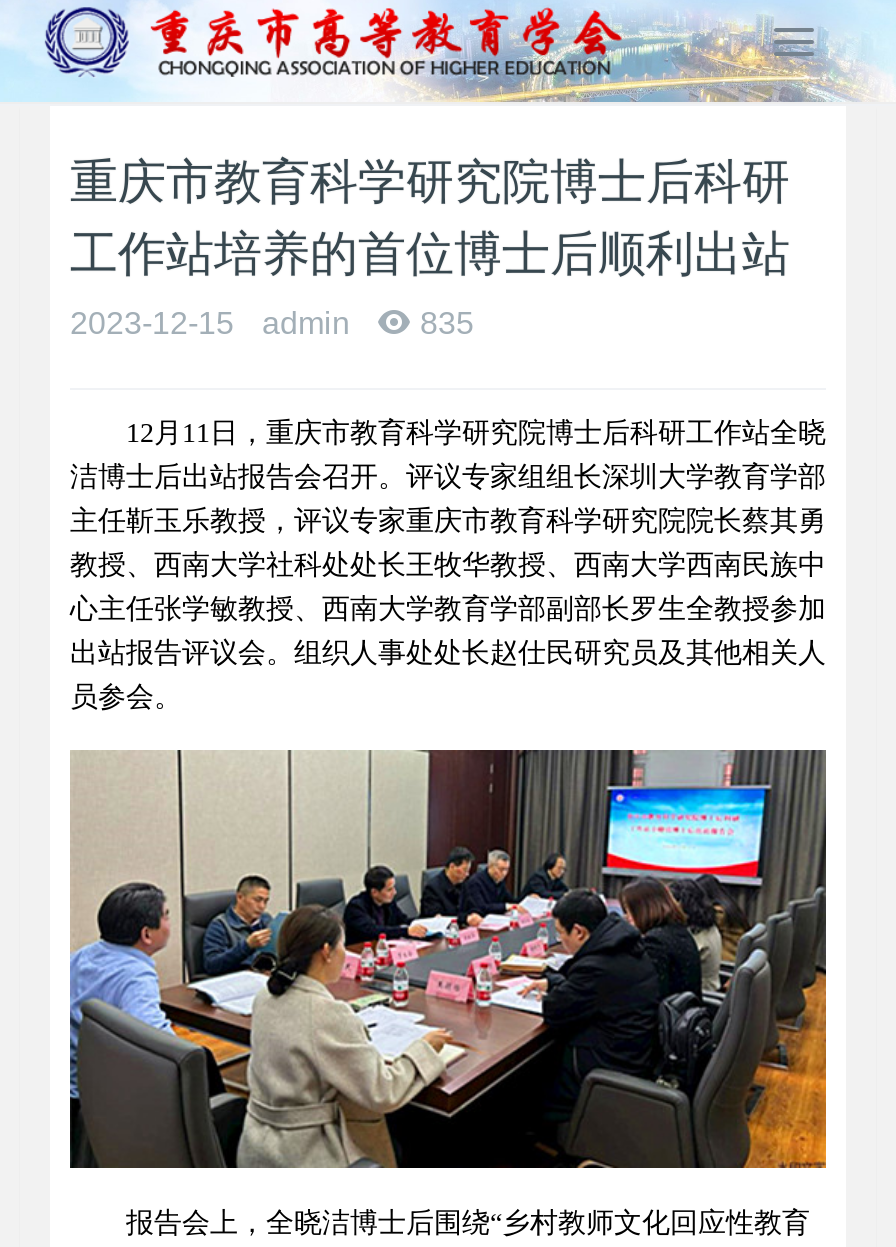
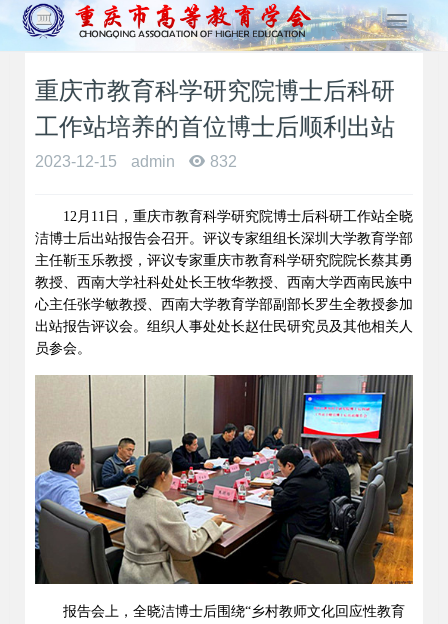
- 835
+ 832
